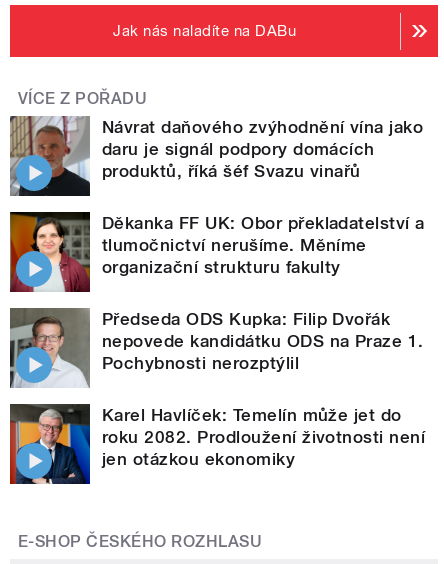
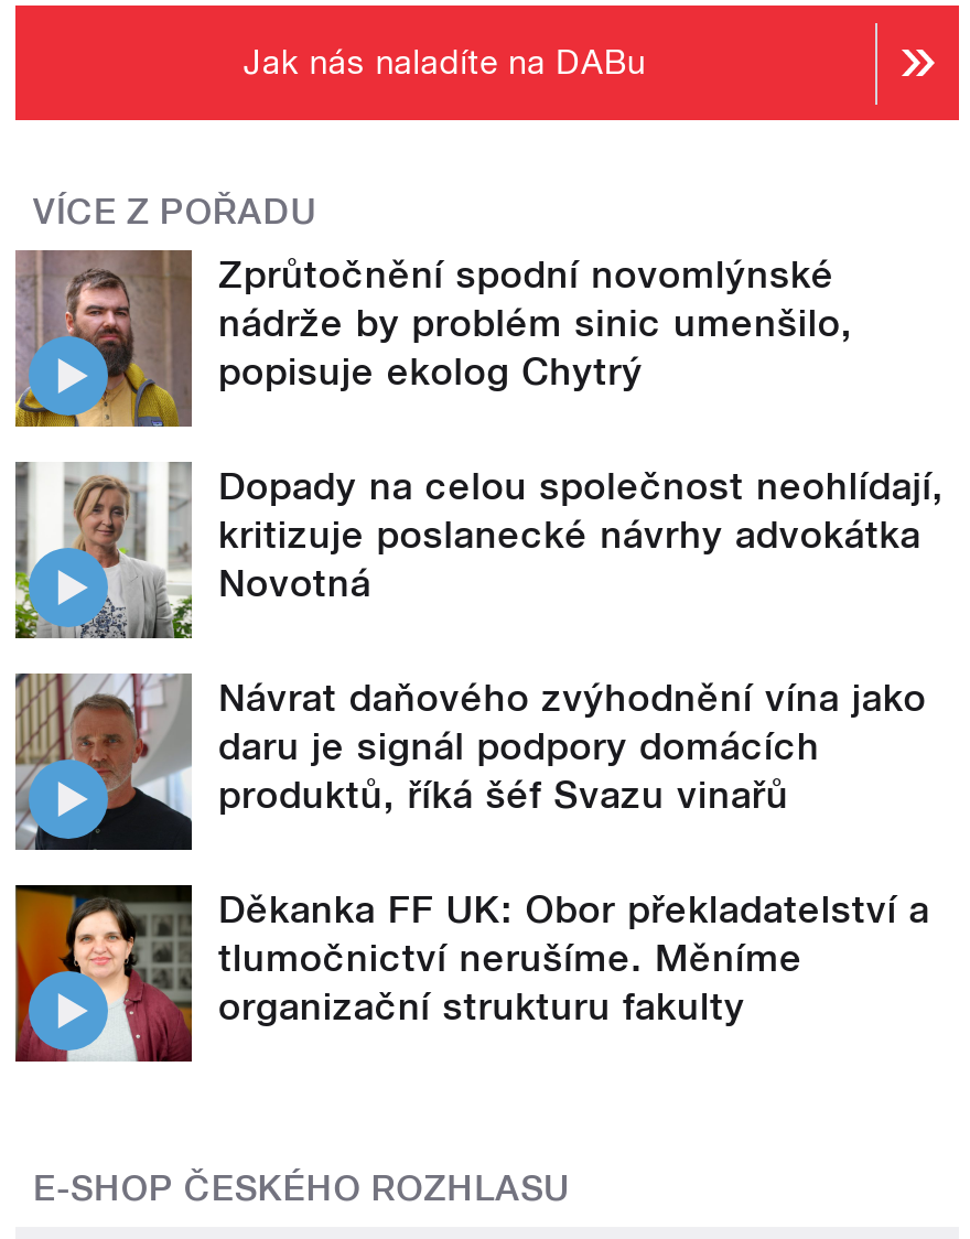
moved down: [image] | Návrat daňového zvýhodnění vína jako | daru je signál podpory domácích | produktů, říká šéf Svazu vinařů | Děkanka FF UK: Obor překladatelství a | tlumočnictví nerušíme. Měníme | organizační strukturu fakulty

+ [image]
+ Zprůtočnění spodní novomlýnské
+ nádrže by problém sinic umenšilo,
+ popisuje ekolog Chytrý
+ Dopady na celou společnost neohlídají,
+ kritizuje poslanecké návrhy advokátka
+ Novotná

+ [image]

- [image]
- Předseda ODS Kupka: Filip Dvořák
- nepovede kandidátku ODS na Praze 1.
- Pochybnosti nerozptýlil
- Karel Havlíček: Temelín může jet do
- roku 2082. Prodloužení životnosti není
- jen otázkou ekonomiky

- [image]
